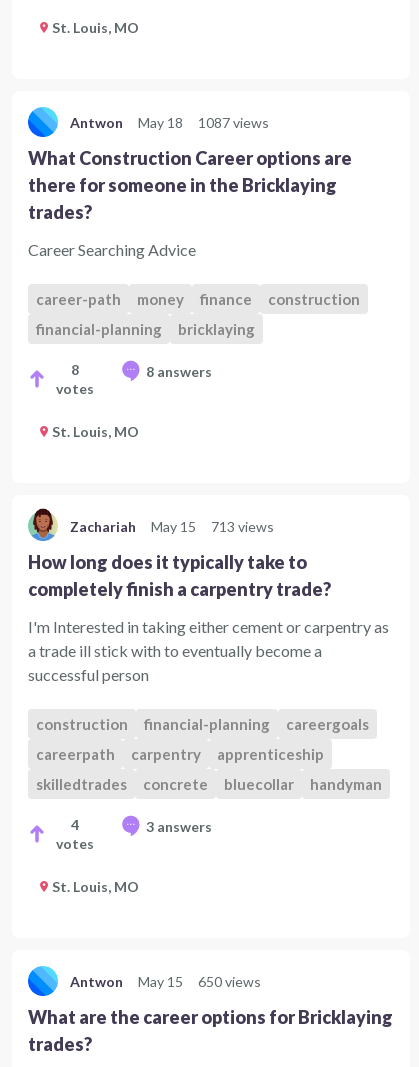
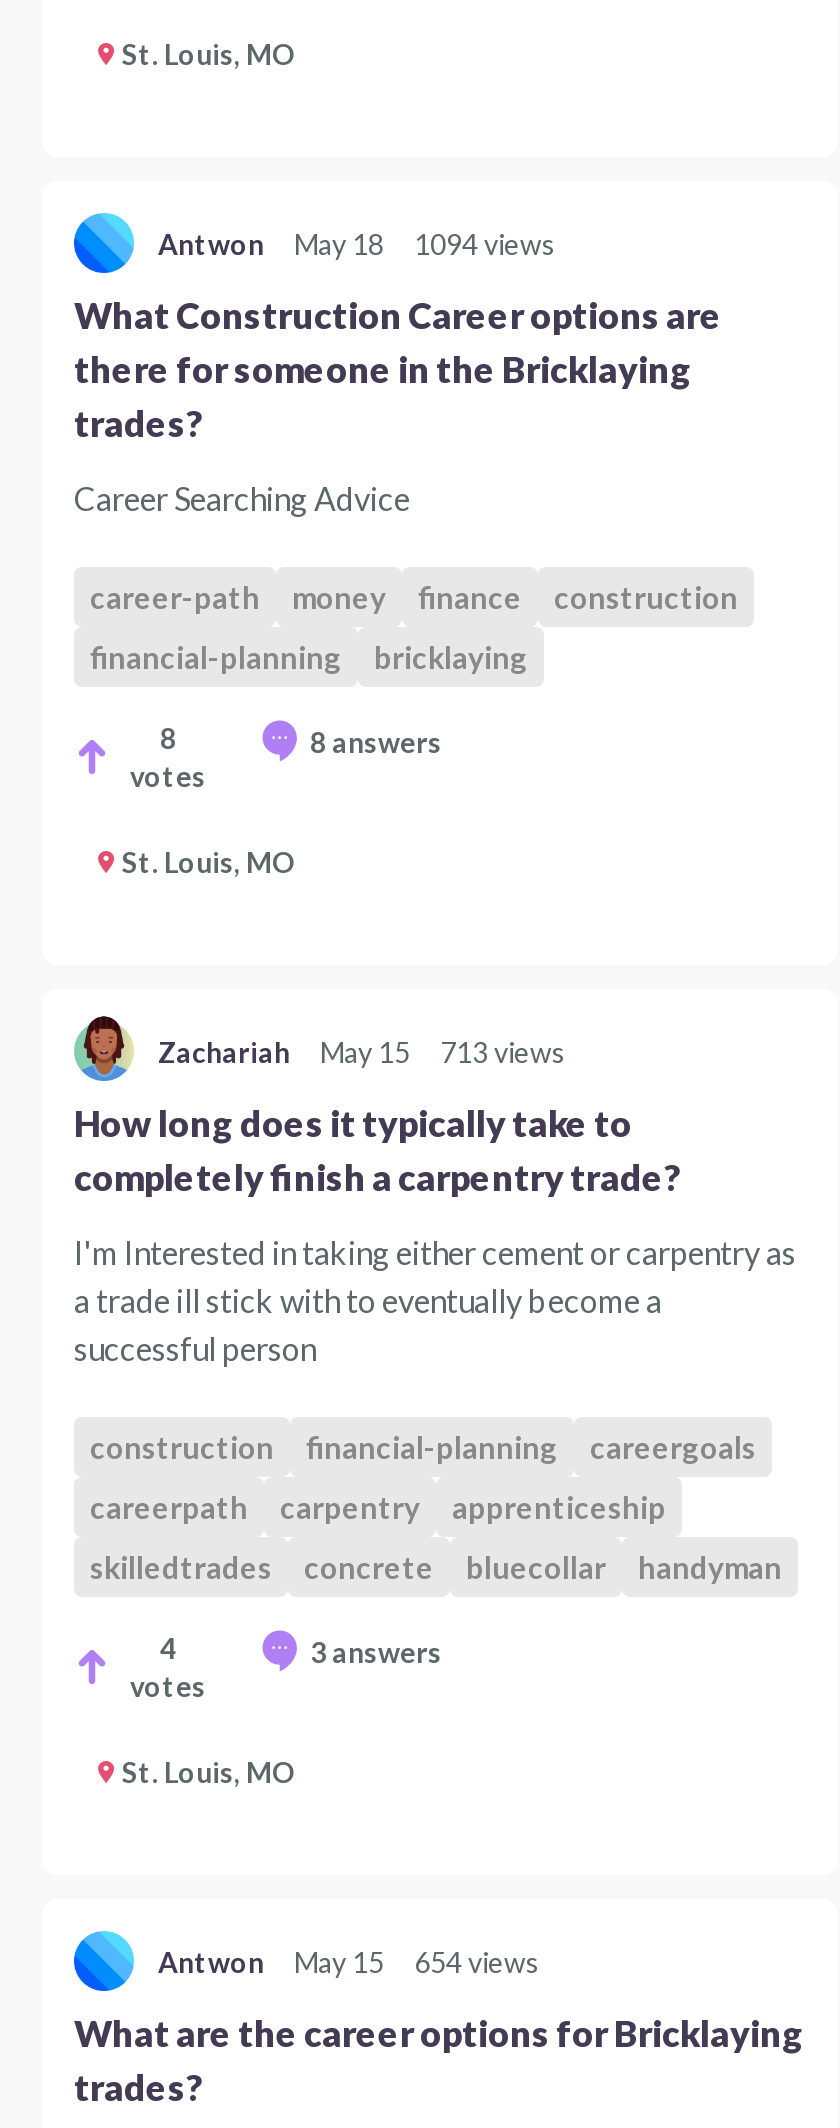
- Antwon May 18 1087 views
+ Antwon May 18 1094 views

- Antwon May 15 650 views
+ Antwon May 15 654 views
